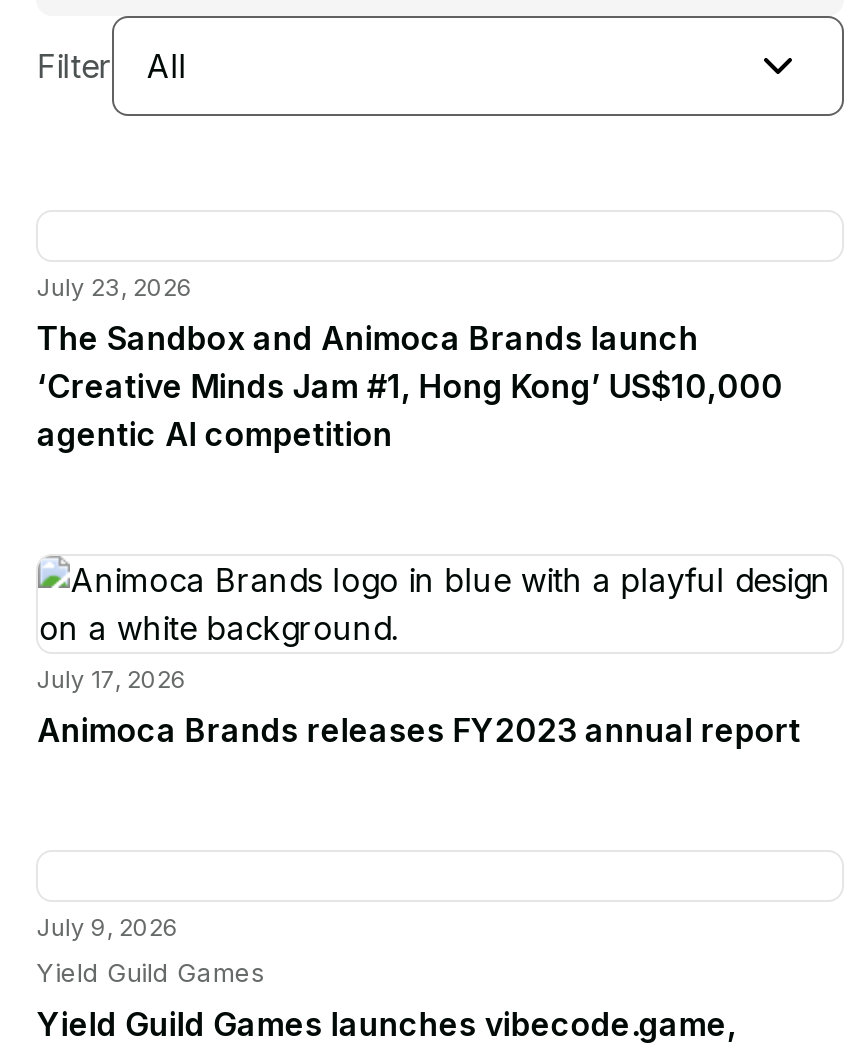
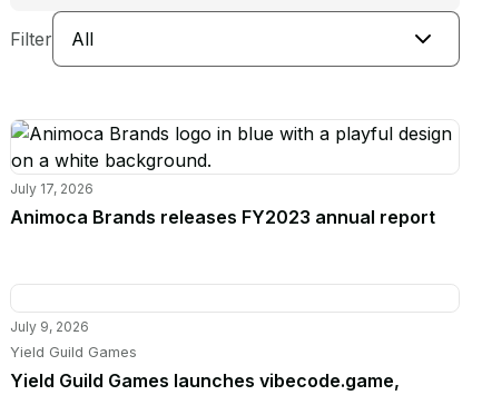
- July 23, 2026
- The Sandbox and Animoca Brands launch
- ‘Creative Minds Jam #1, Hong Kong’ US$10,000
- agentic AI competition
